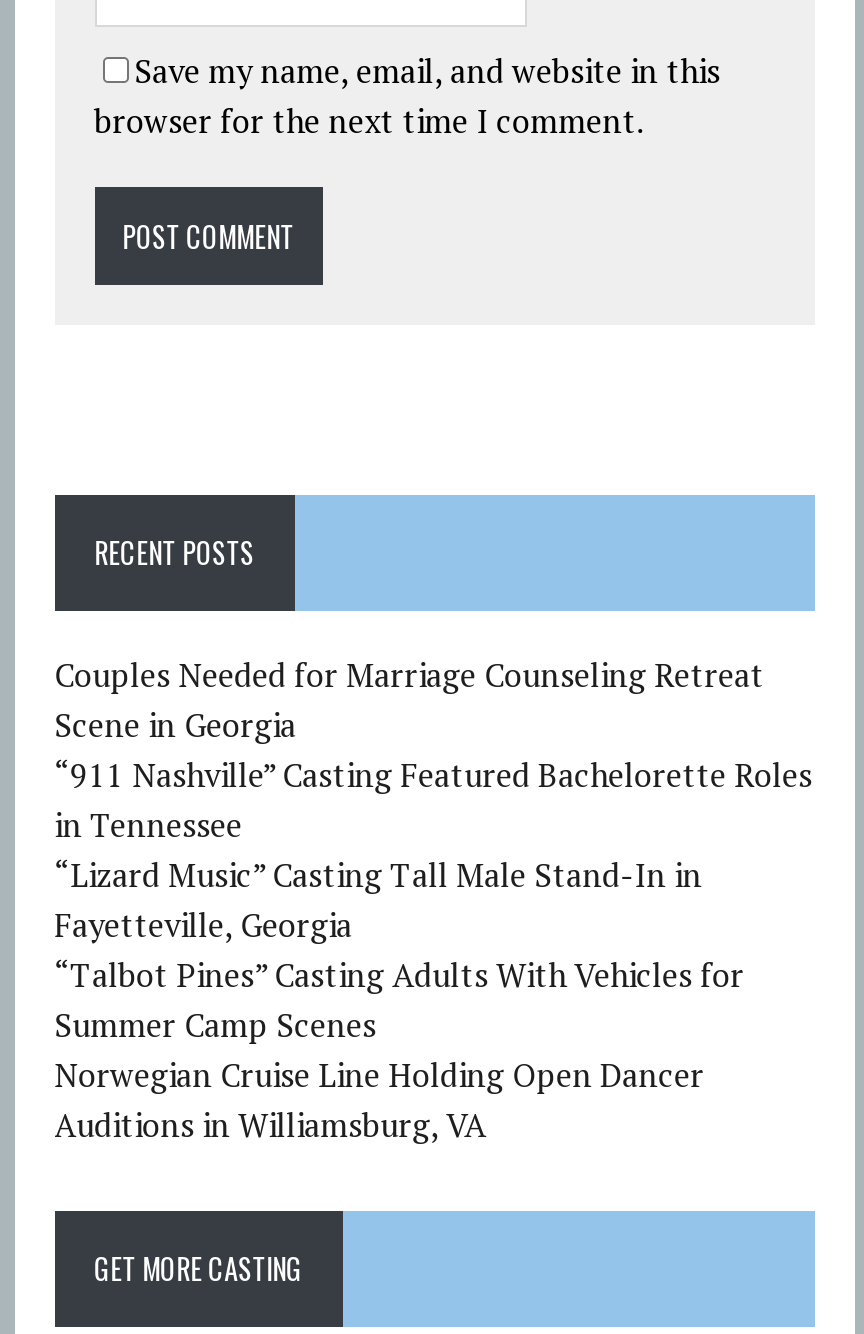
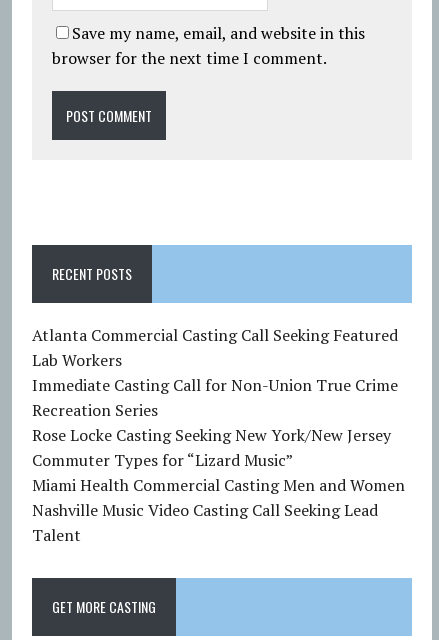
- Couples Needed for Marriage Counseling Retreat
- Scene in Georgia
- “911 Nashville” Casting Featured Bachelorette Roles
- in Tennessee
- “Lizard Music” Casting Tall Male Stand-In in
- Fayetteville, Georgia
- “Talbot Pines” Casting Adults With Vehicles for
- Summer Camp Scenes
- Norwegian Cruise Line Holding Open Dancer
- Auditions in Williamsburg, VA
+ Atlanta Commercial Casting Call Seeking Featured
+ Lab Workers
+ Immediate Casting Call for Non-Union True Crime
+ Recreation Series
+ Rose Locke Casting Seeking New York/New Jersey
+ Commuter Types for “Lizard Music”
+ Miami Health Commercial Casting Men and Women
+ Nashville Music Video Casting Call Seeking Lead
+ Talent
